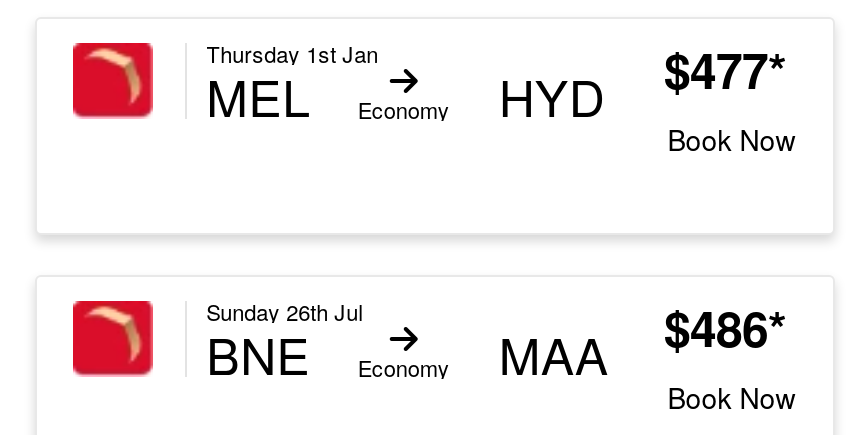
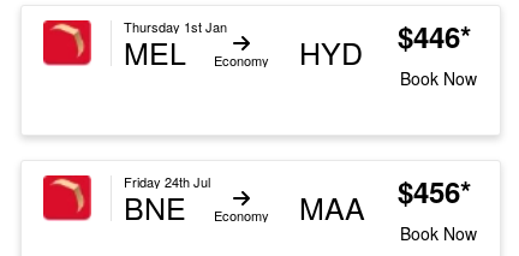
- $477*
+ $446*

- Sunday 26th Jul
+ Friday 24th Jul

- BNE Economy MAA $486*
+ BNE Economy MAA $456*
